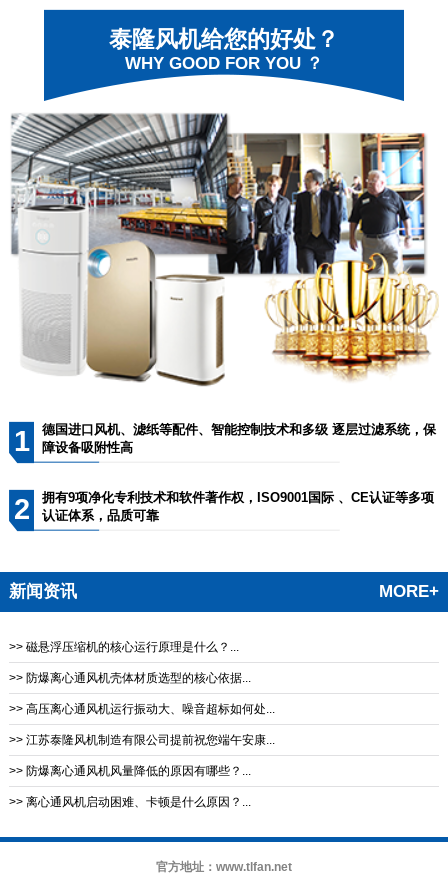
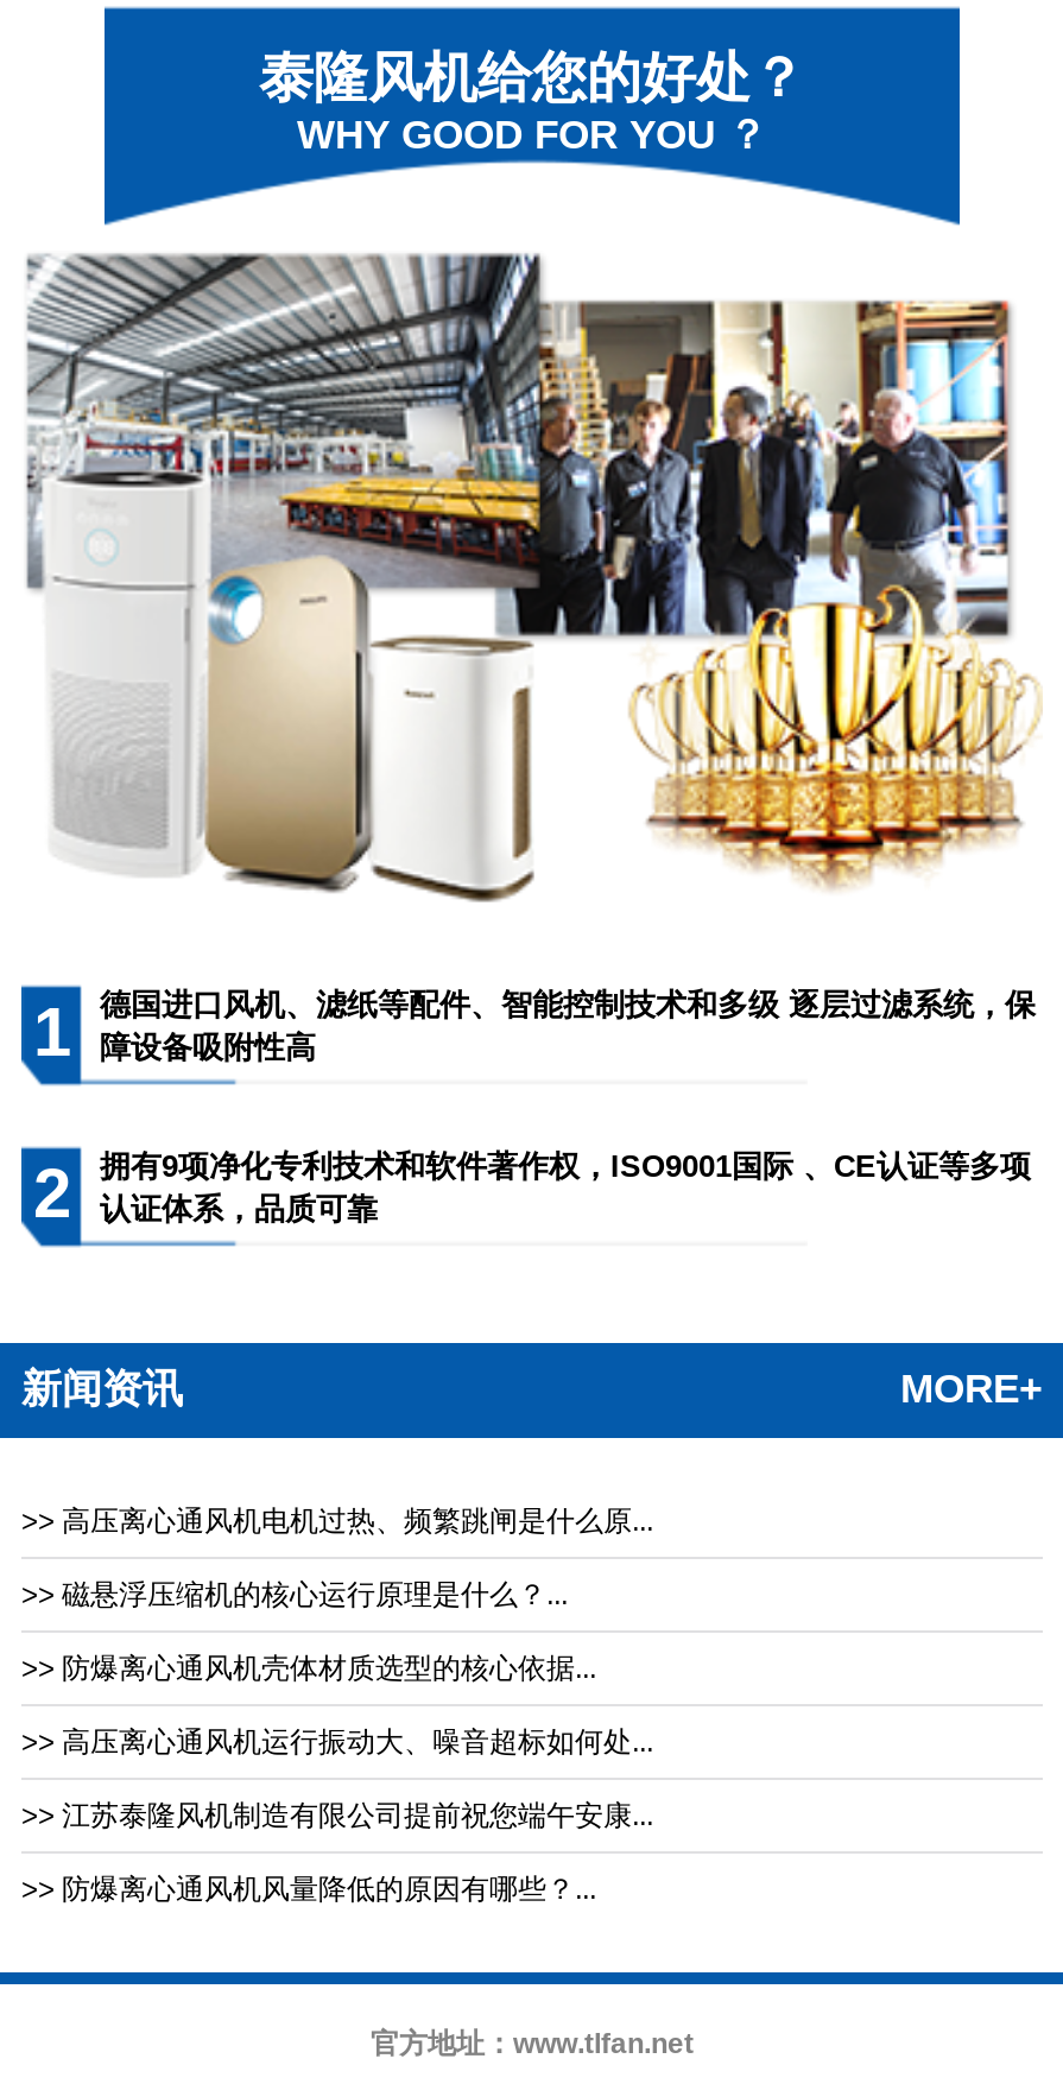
+ >> 高压离心通风机电机过热、频繁跳闸是什么原...

moved down: >> 磁悬浮压缩机的核心运行原理是什么？... | >> 防爆离心通风机壳体材质选型的核心依据... | >> 高压离心通风机运行振动大、噪音超标如何处... | >> 江苏泰隆风机制造有限公司提前祝您端午安康... | >> 防爆离心通风机风量降低的原因有哪些？...

- >> 离心通风机启动困难、卡顿是什么原因？...
